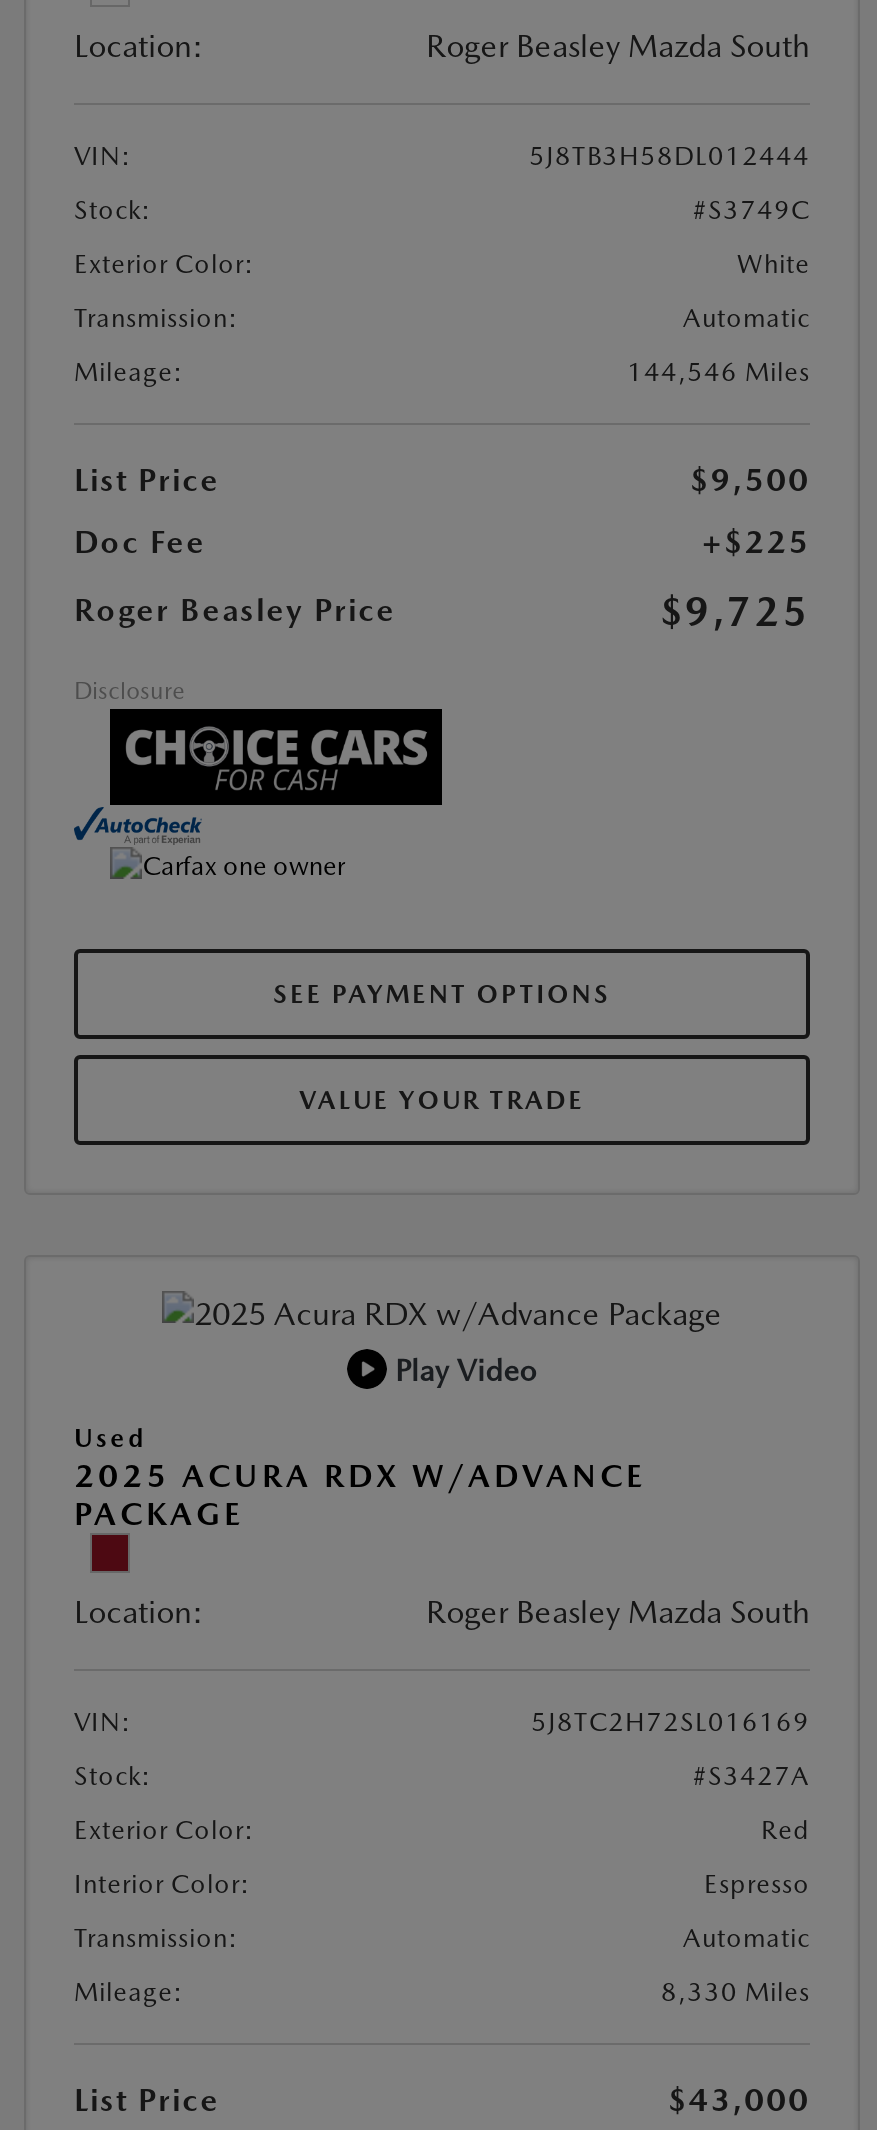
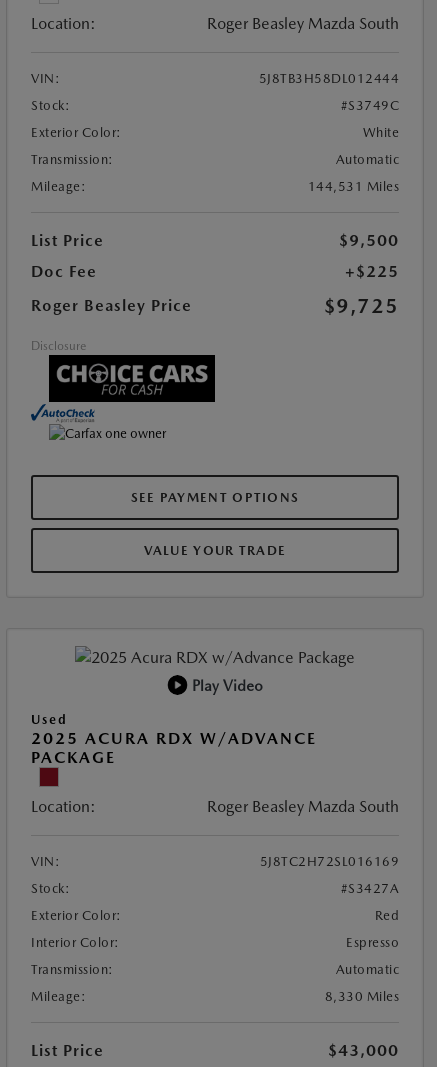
- 144,546 Miles
+ 144,531 Miles
